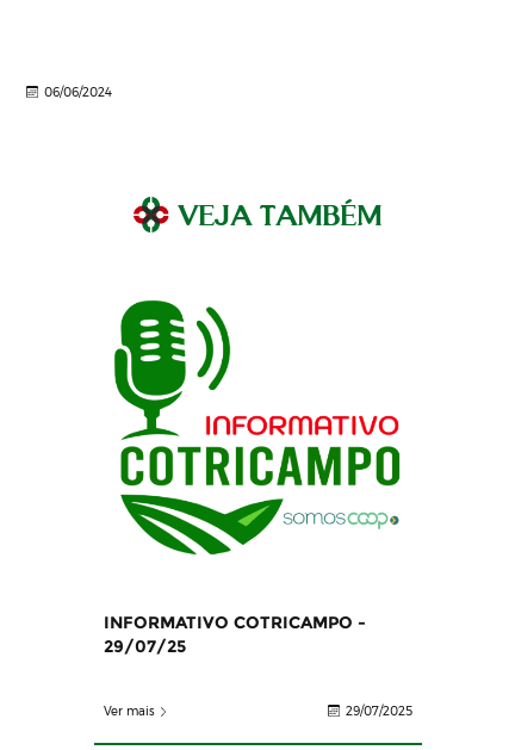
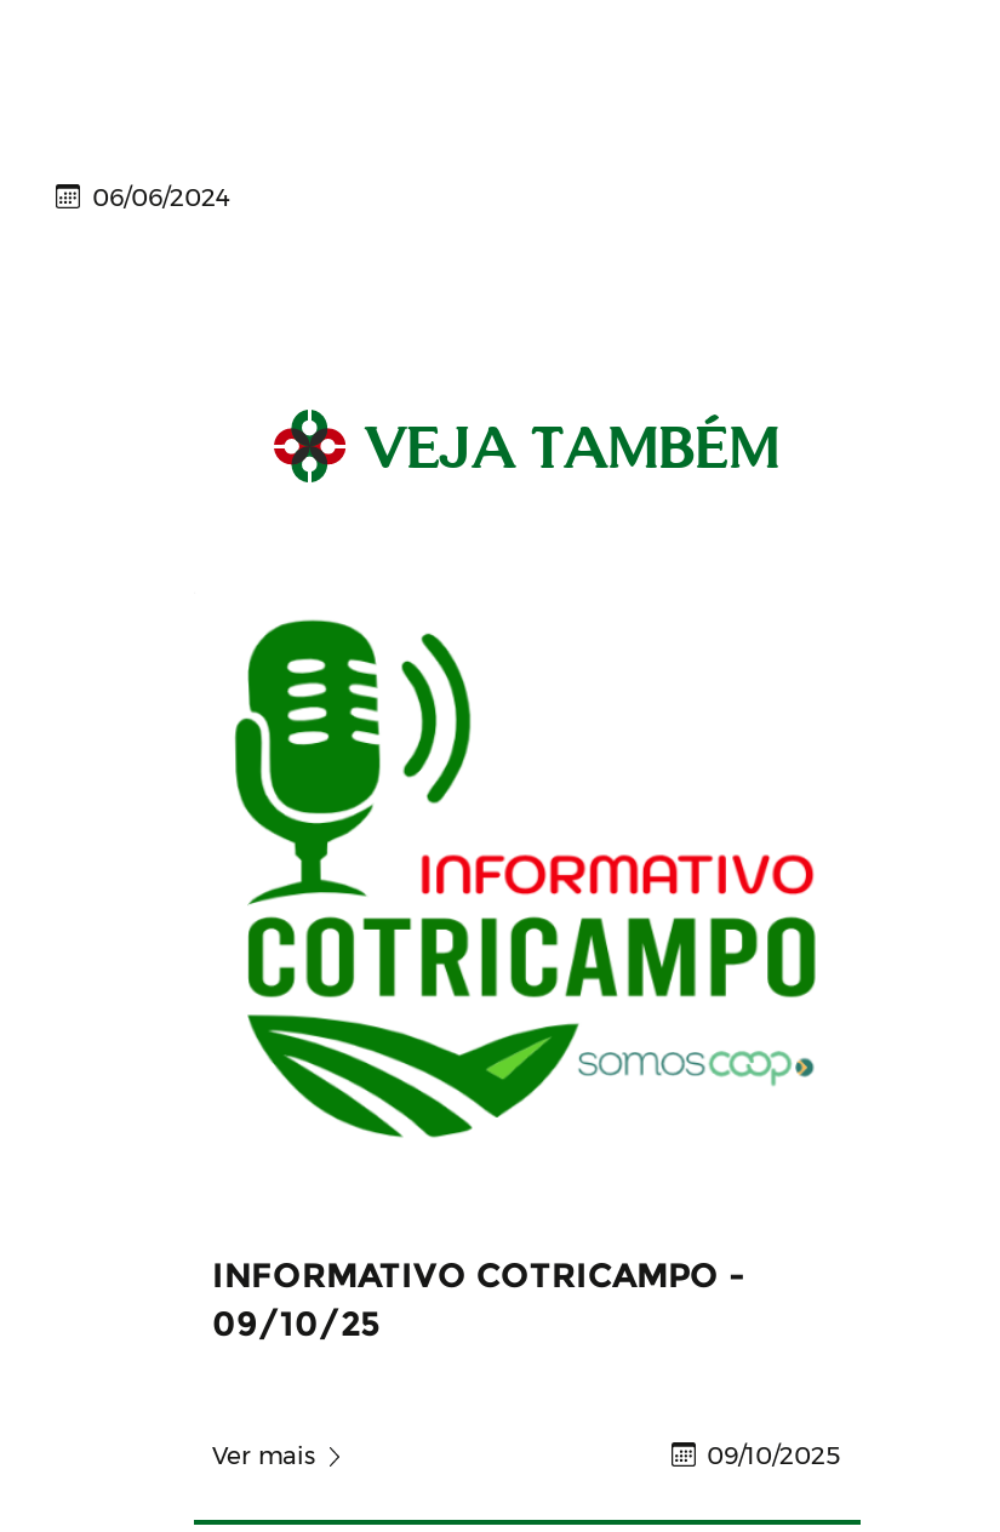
- 29/07/25
+ 09/10/25

- 29/07/2025
+ 09/10/2025
